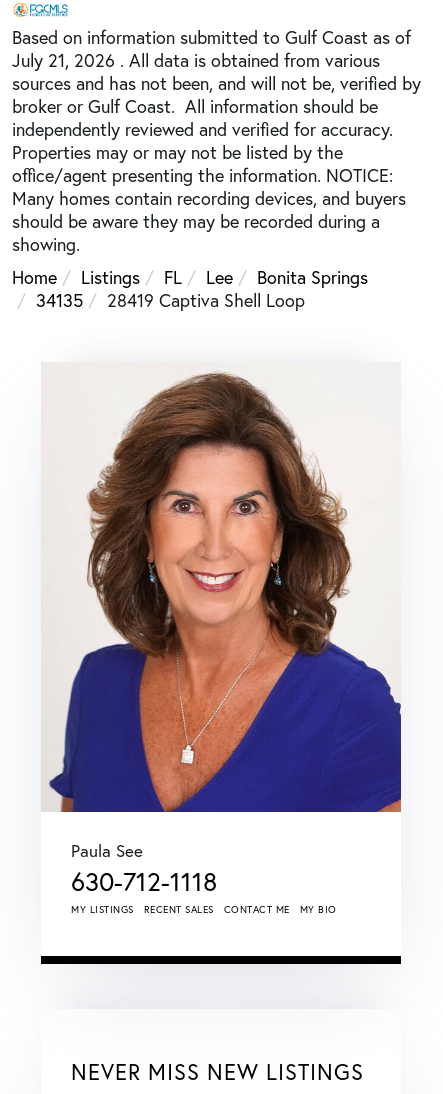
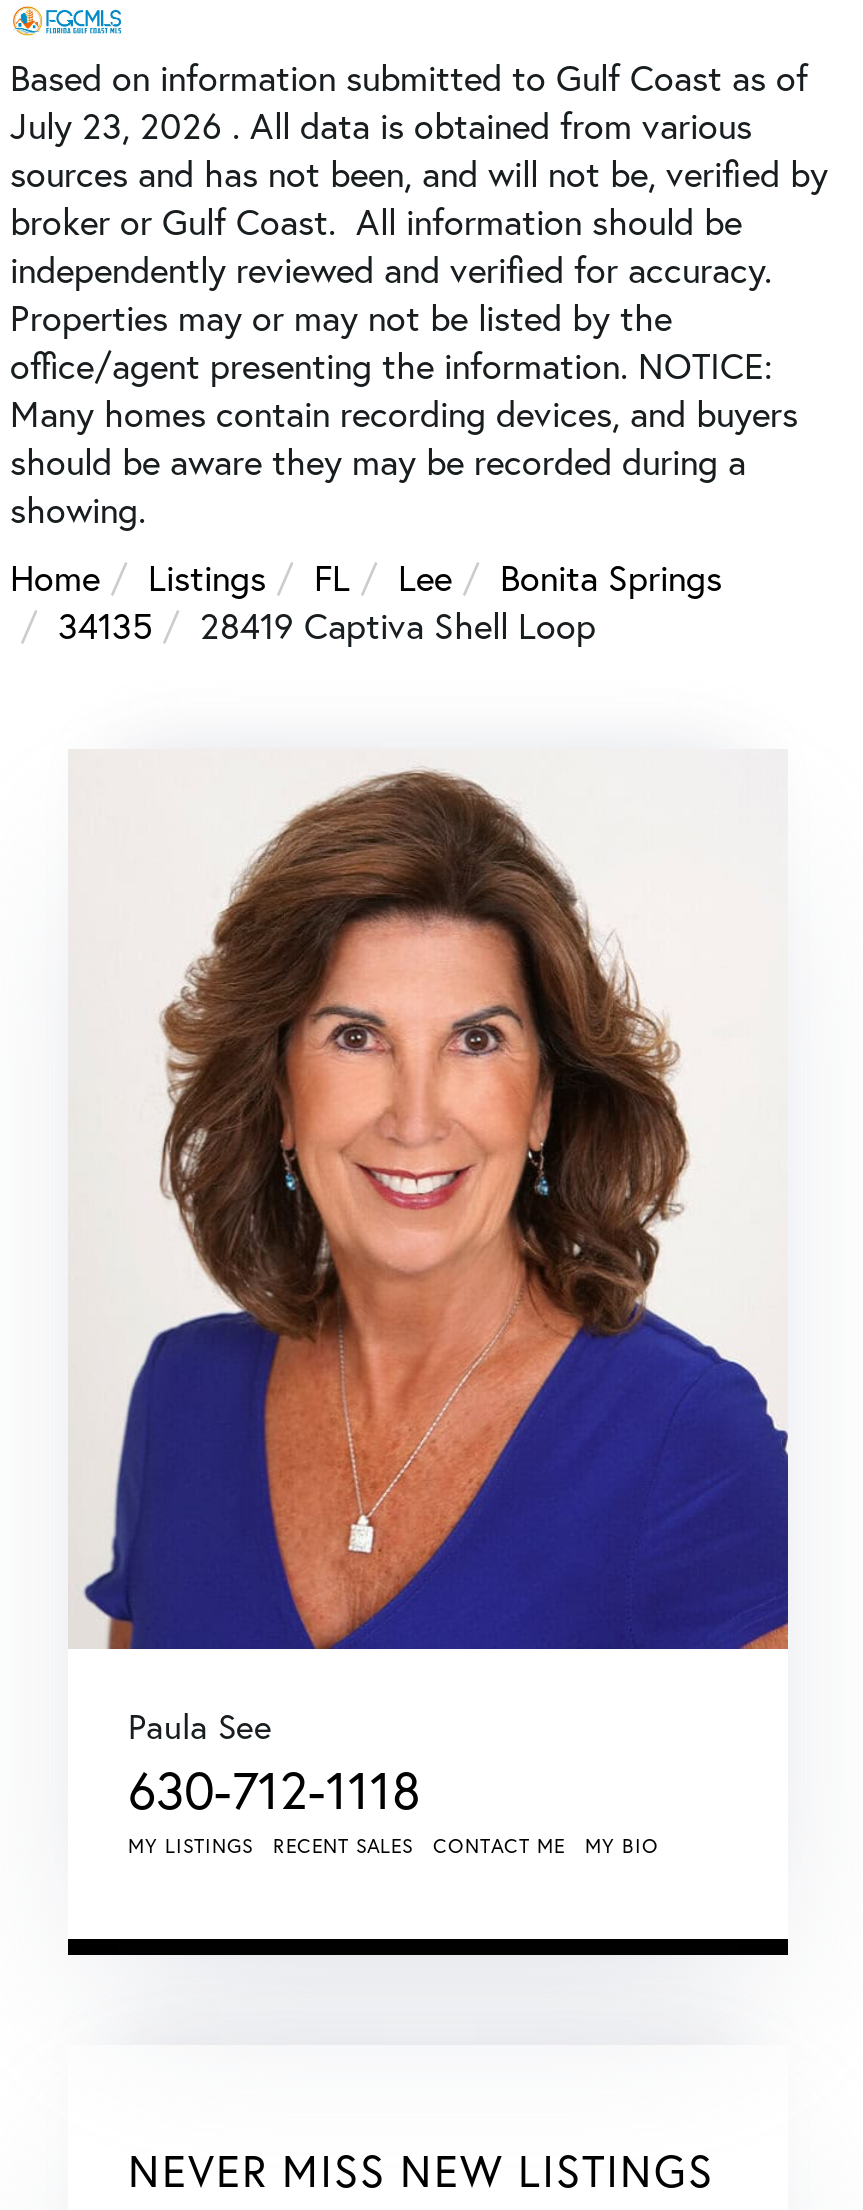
- July 21, 2026 . All data is obtained from various
+ July 23, 2026 . All data is obtained from various
